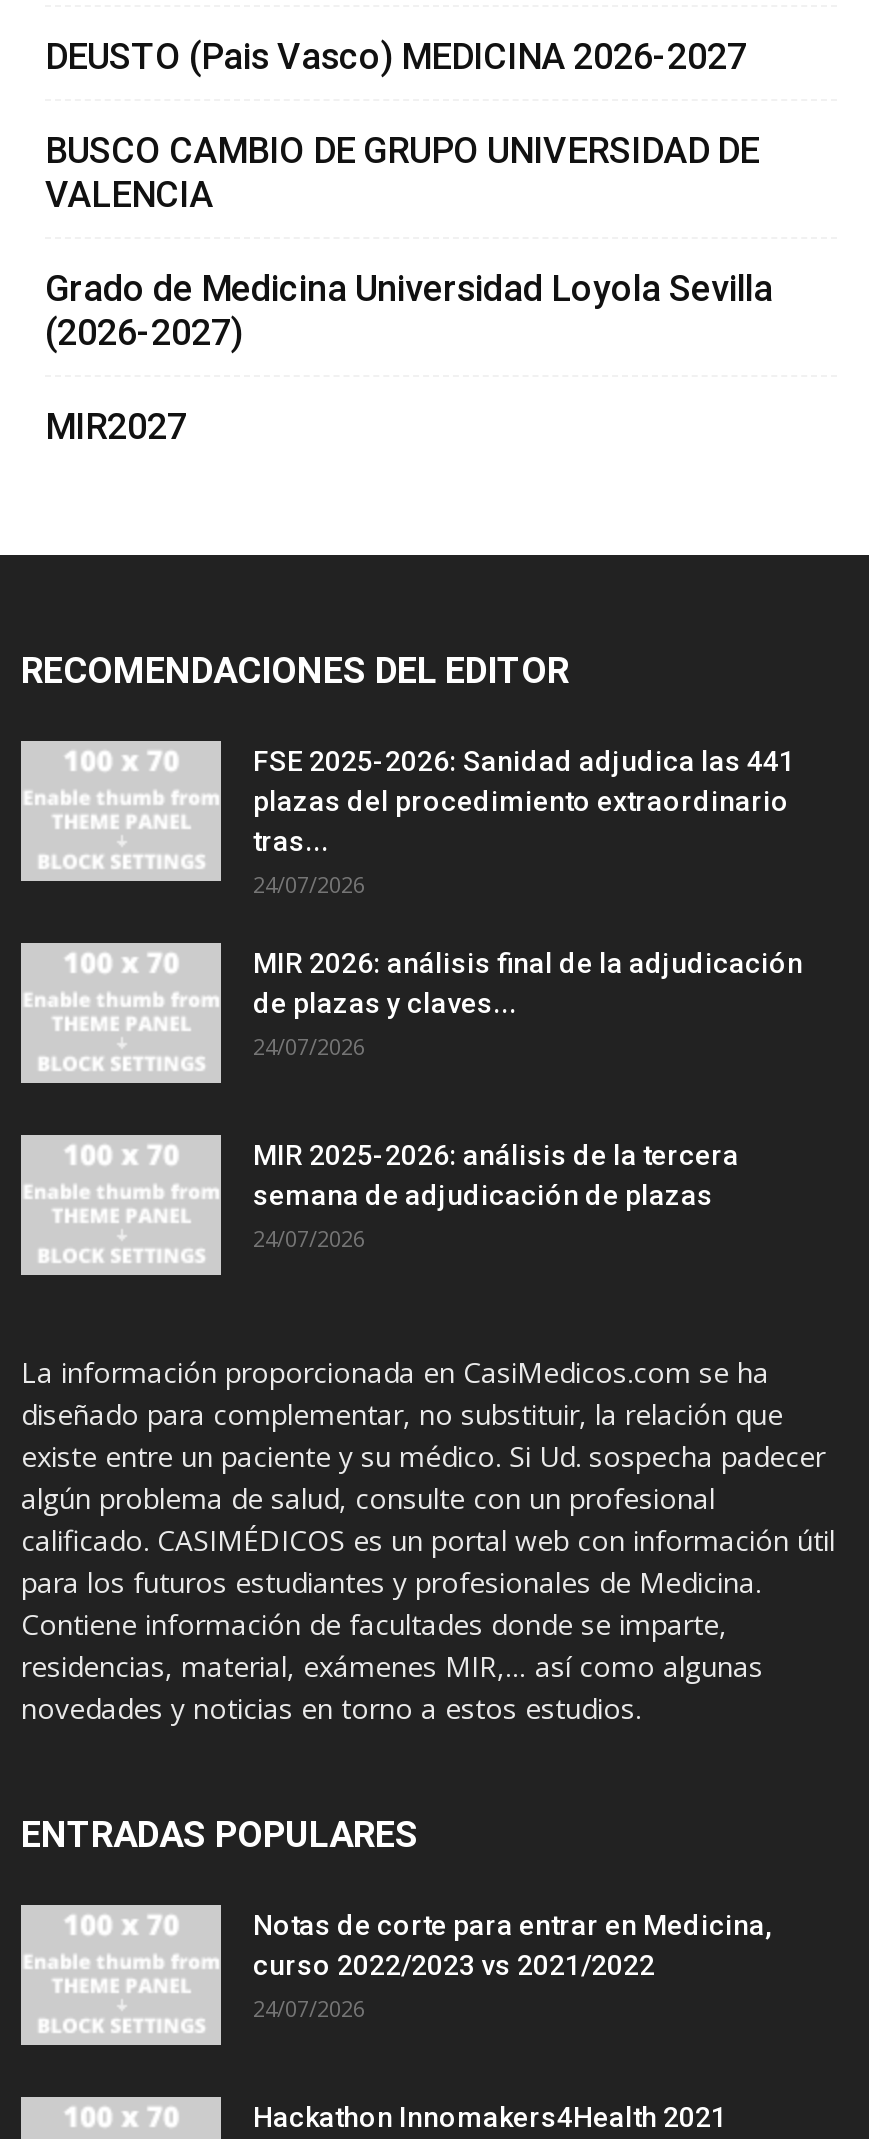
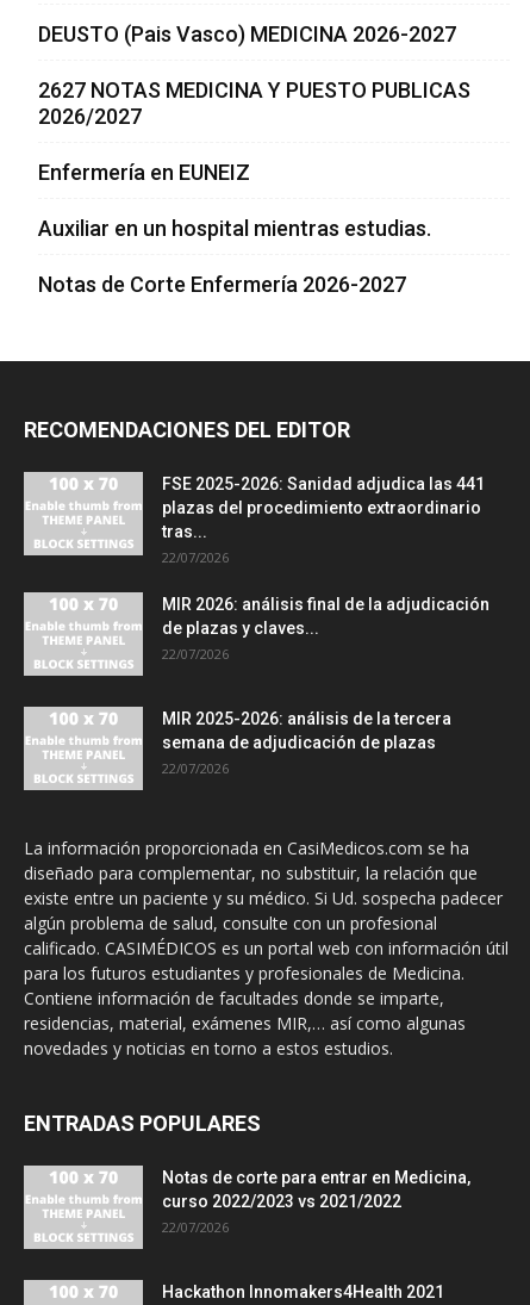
- BUSCO CAMBIO DE GRUPO UNIVERSIDAD DE
- VALENCIA
- Grado de Medicina Universidad Loyola Sevilla
- (2026-2027)
- MIR2027
+ 2627 NOTAS MEDICINA Y PUESTO PUBLICAS
+ 2026/2027
+ Enfermería en EUNEIZ
+ Auxiliar en un hospital mientras estudias.
+ Notas de Corte Enfermería 2026-2027

- 24/07/2026
+ 22/07/2026

- 24/07/2026
+ 22/07/2026

- 24/07/2026
+ 22/07/2026

- 24/07/2026
+ 22/07/2026
